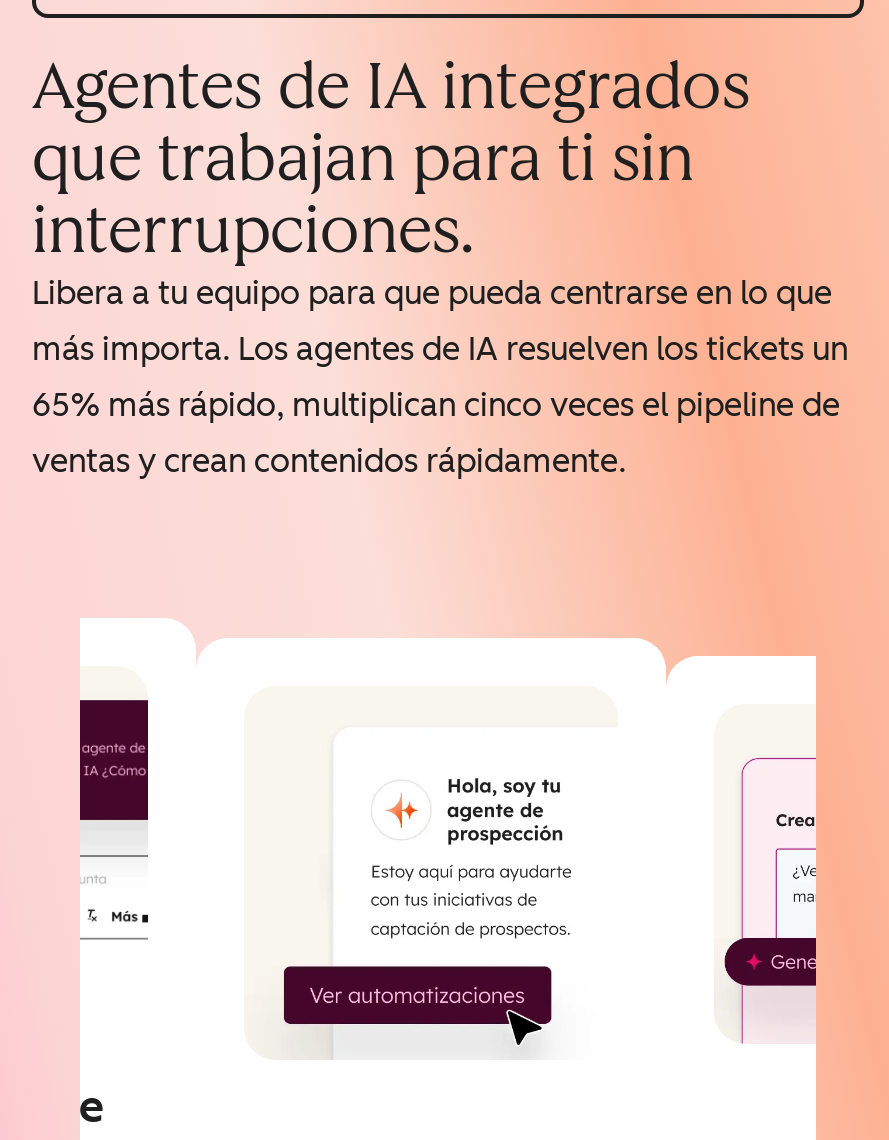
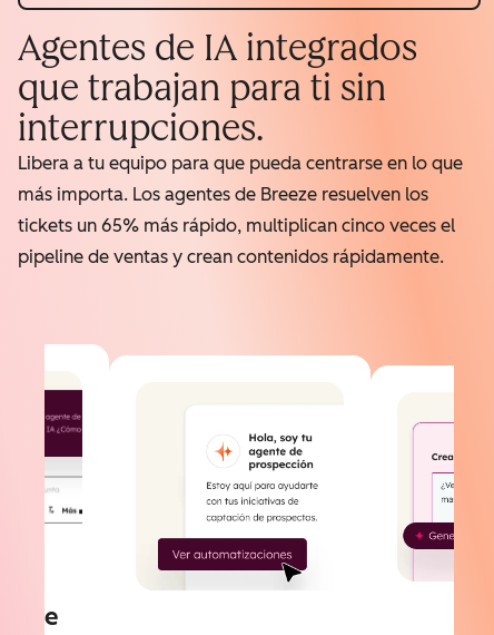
- más importa. Los agentes de IA resuelven los tickets un
+ más importa. Los agentes de Breeze resuelven los

- 65% más rápido, multiplican cinco veces el pipeline de
+ tickets un 65% más rápido, multiplican cinco veces el

- ventas y crean contenidos rápidamente.
+ pipeline de ventas y crean contenidos rápidamente.
